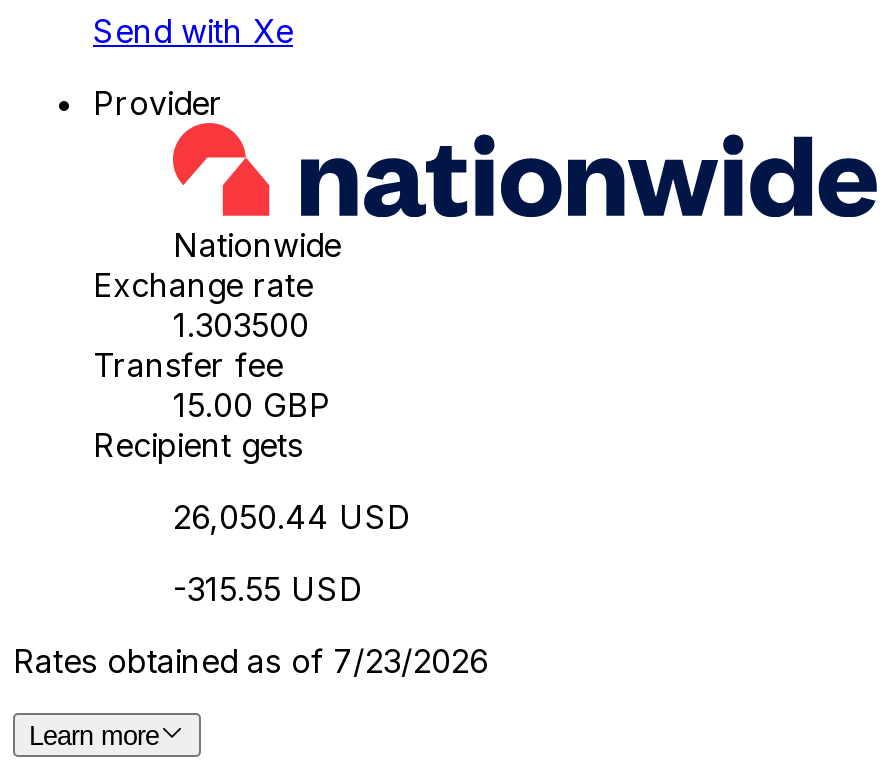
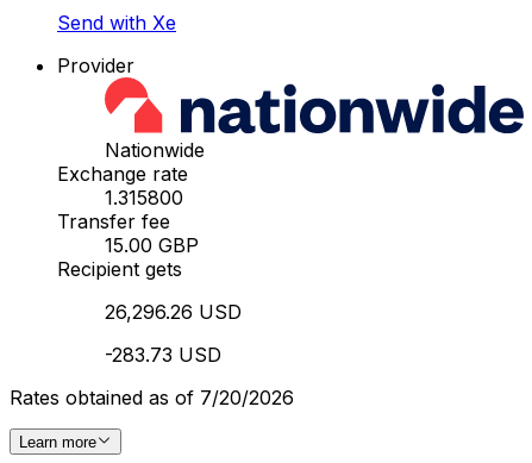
- 1.303500
+ 1.315800

- 26,050.44 USD
+ 26,296.26 USD

- -315.55 USD
+ -283.73 USD

- Rates obtained as of 7/23/2026
+ Rates obtained as of 7/20/2026
